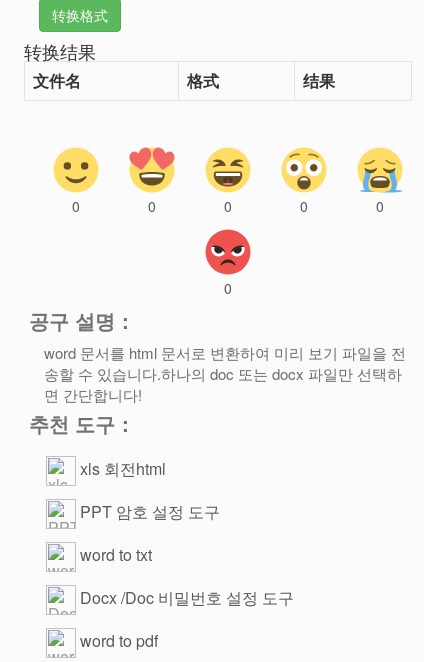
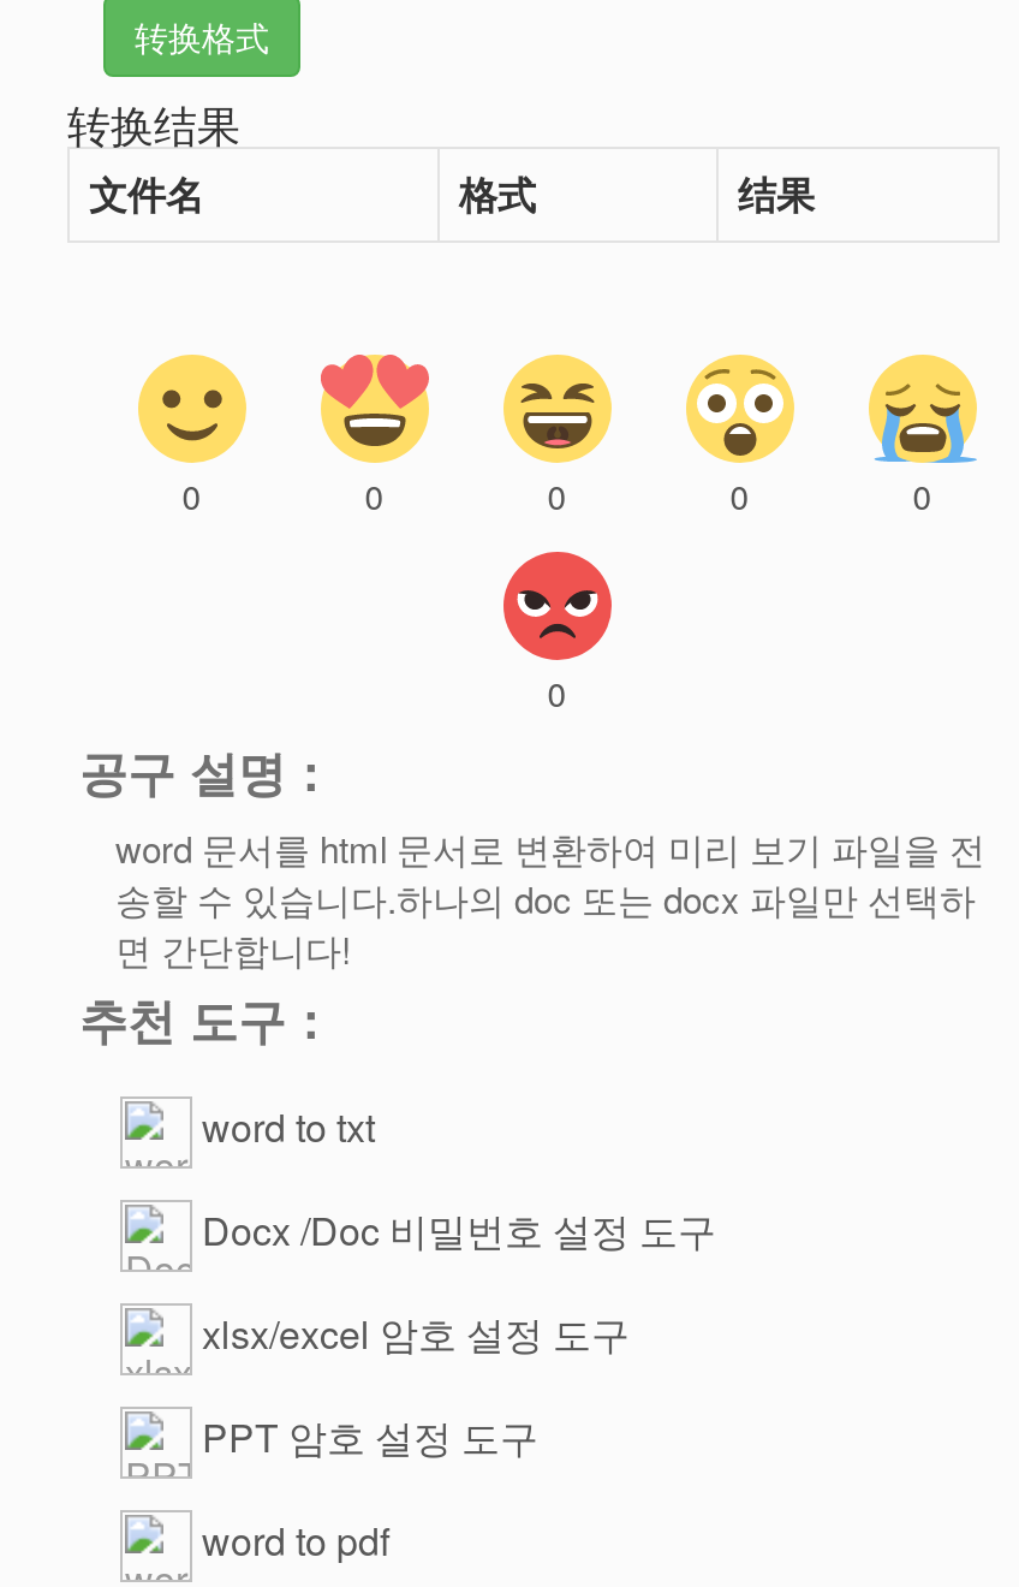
- xls 회전html

moved down: PPT 암호 설정 도구

moved up: word to txt | Docx /Doc 비밀번호 설정 도구

+ xlsx/excel 암호 설정 도구
